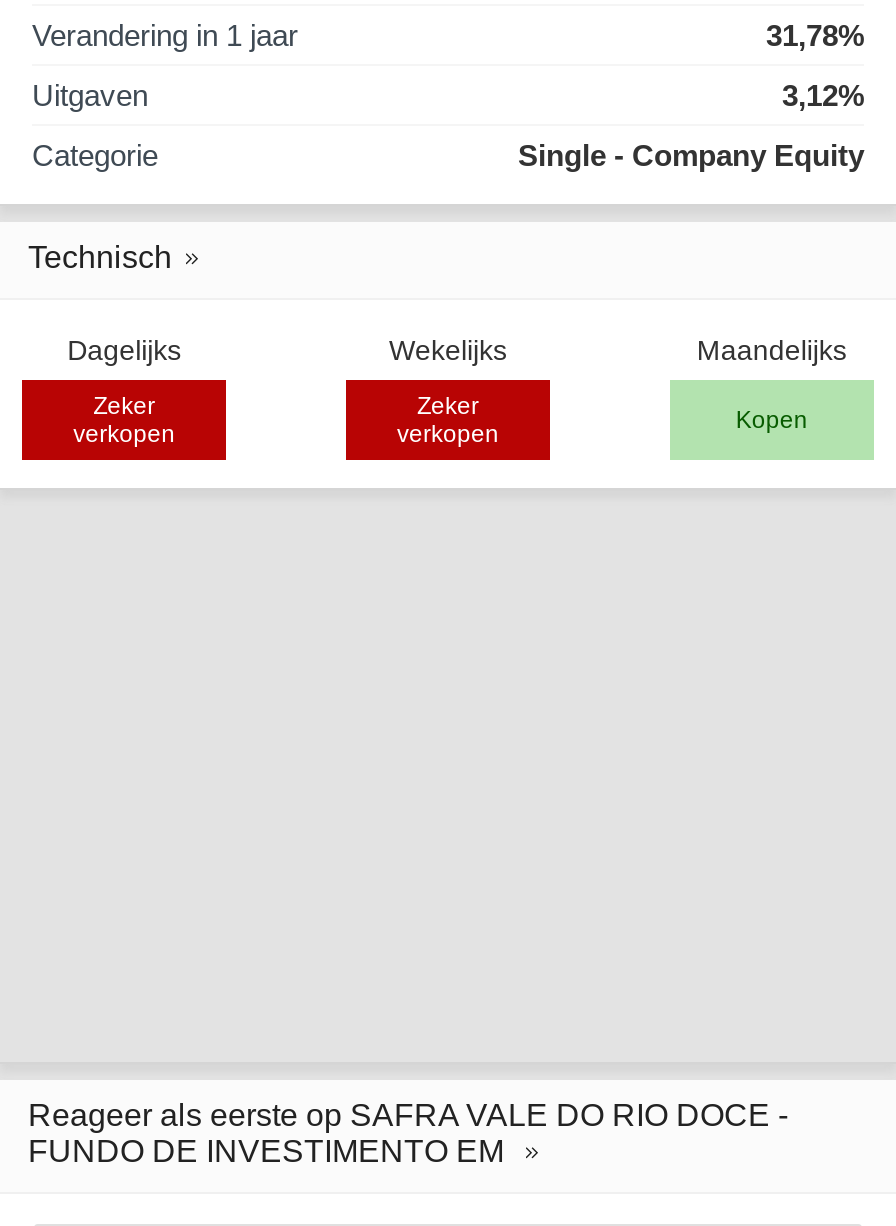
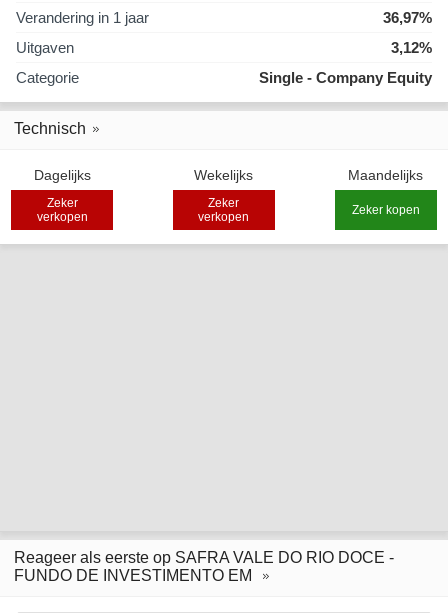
- 31,78%
+ 36,97%

- Kopen
+ Zeker kopen
